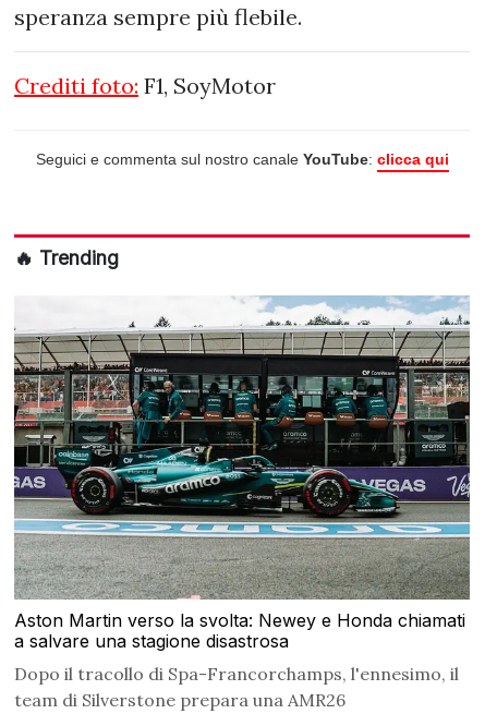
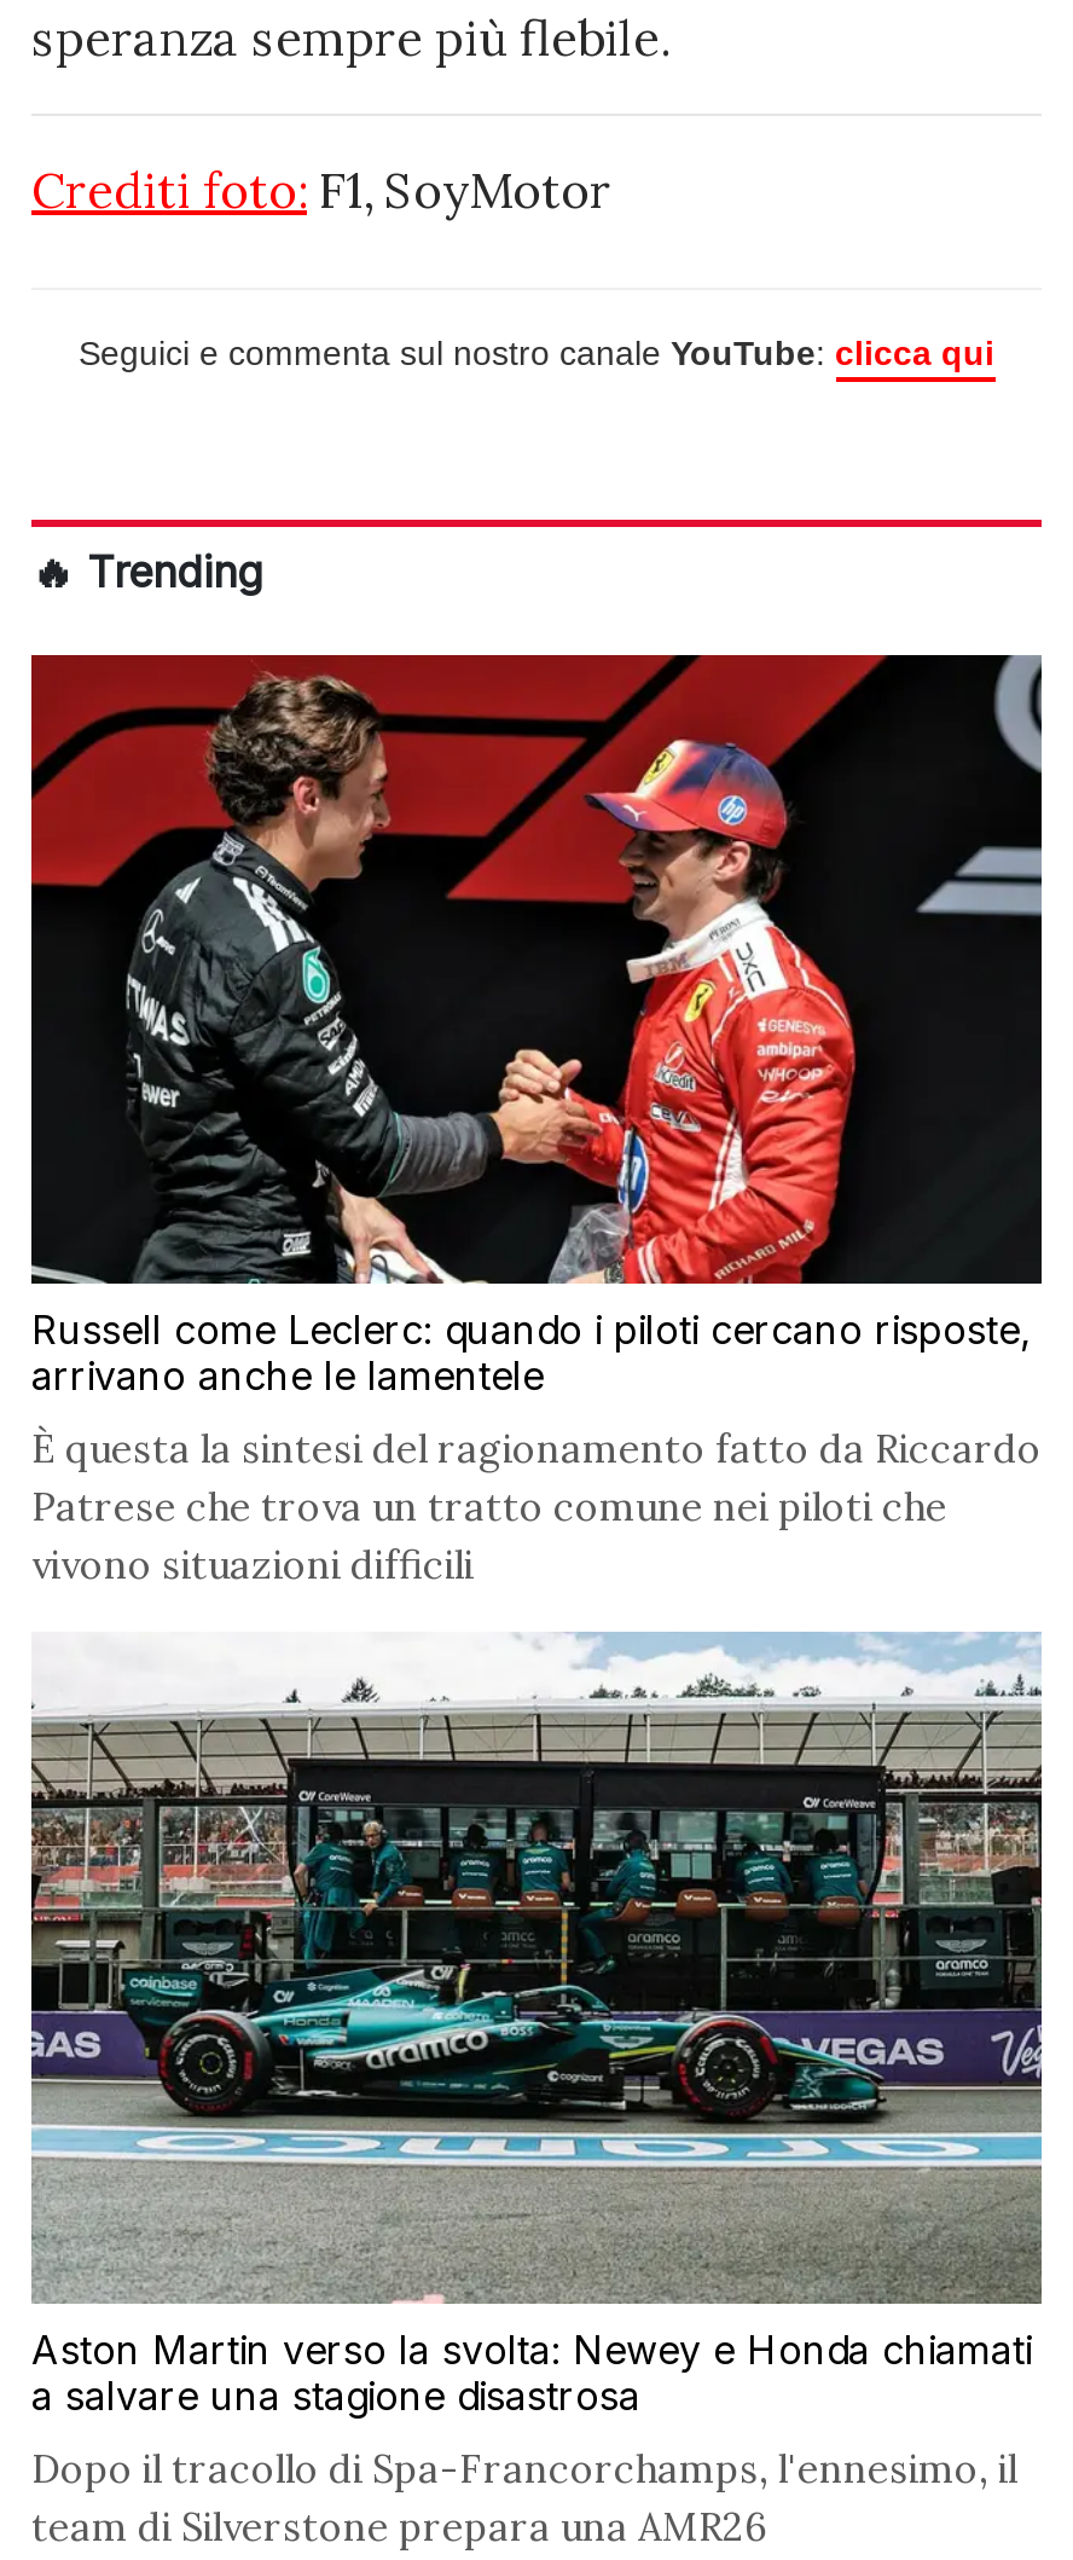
+ [image]
+ Russell come Leclerc: quando i piloti cercano risposte,
+ arrivano anche le lamentele
+ È questa la sintesi del ragionamento fatto da Riccardo
+ Patrese che trova un tratto comune nei piloti che
+ vivono situazioni difficili
